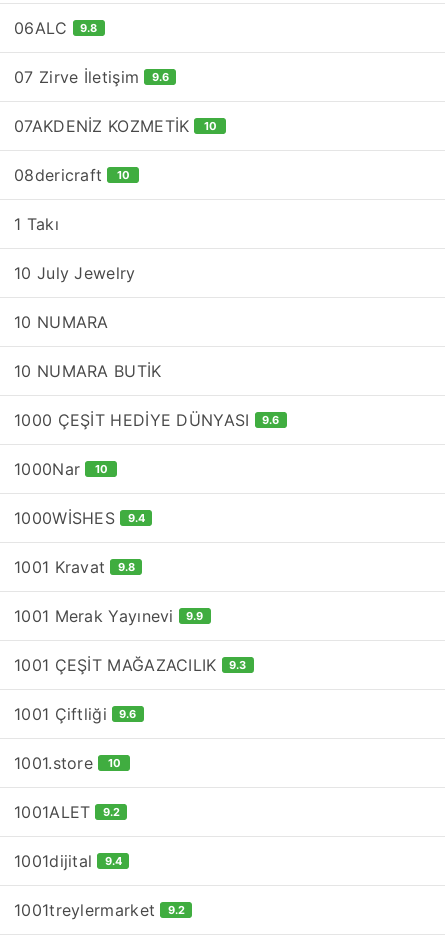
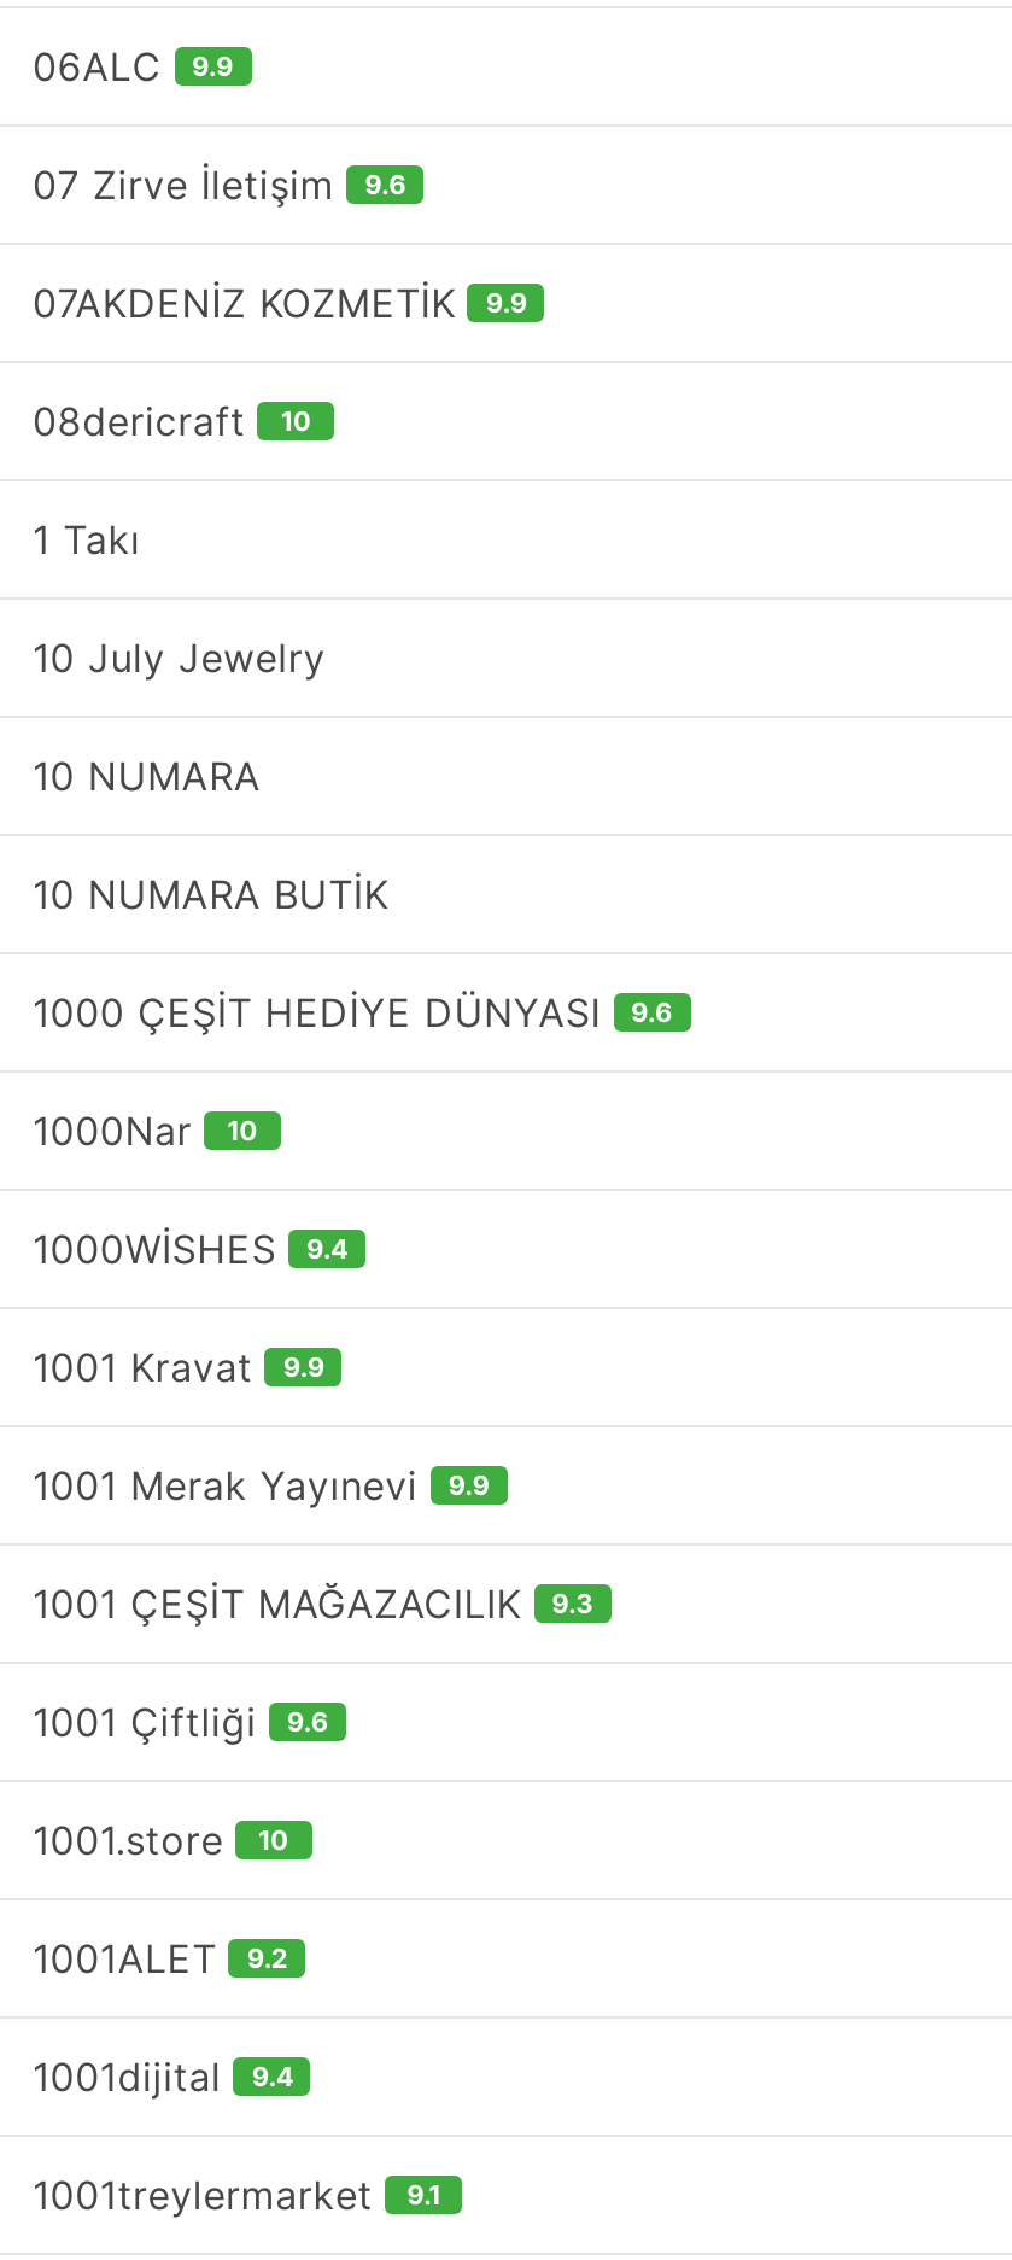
- 06ALC 9.8
+ 06ALC 9.9

- 07AKDENİZ KOZMETİK 10
+ 07AKDENİZ KOZMETİK 9.9

- 1001 Kravat 9.8
+ 1001 Kravat 9.9

- 1001treylermarket 9.2
+ 1001treylermarket 9.1
